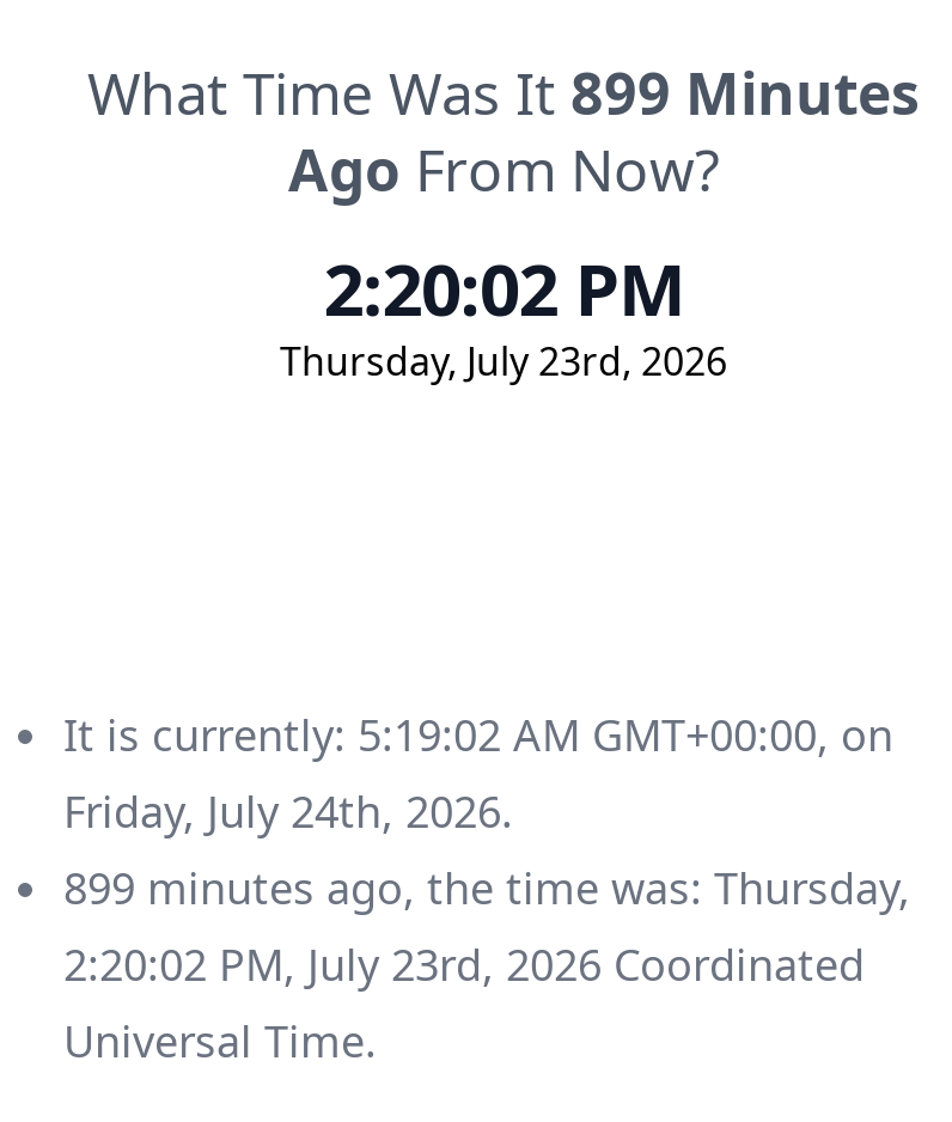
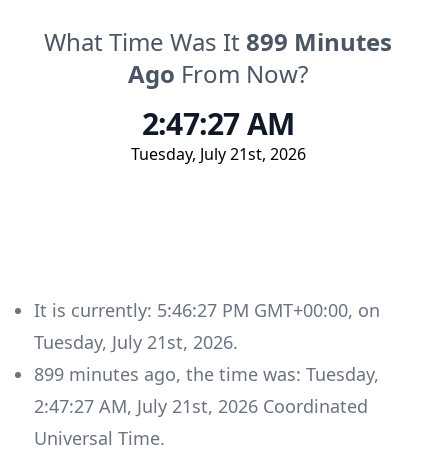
- 2:20:02 PM
- Thursday, July 23rd, 2026
+ 2:47:27 AM
+ Tuesday, July 21st, 2026

- It is currently: 5:19:02 AM GMT+00:00, on
- Friday, July 24th, 2026.
- 899 minutes ago, the time was: Thursday,
- 2:20:02 PM, July 23rd, 2026 Coordinated
+ It is currently: 5:46:27 PM GMT+00:00, on
+ Tuesday, July 21st, 2026.
+ 899 minutes ago, the time was: Tuesday,
+ 2:47:27 AM, July 21st, 2026 Coordinated
